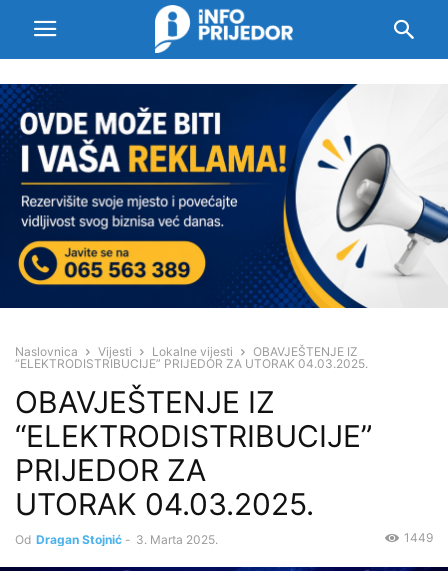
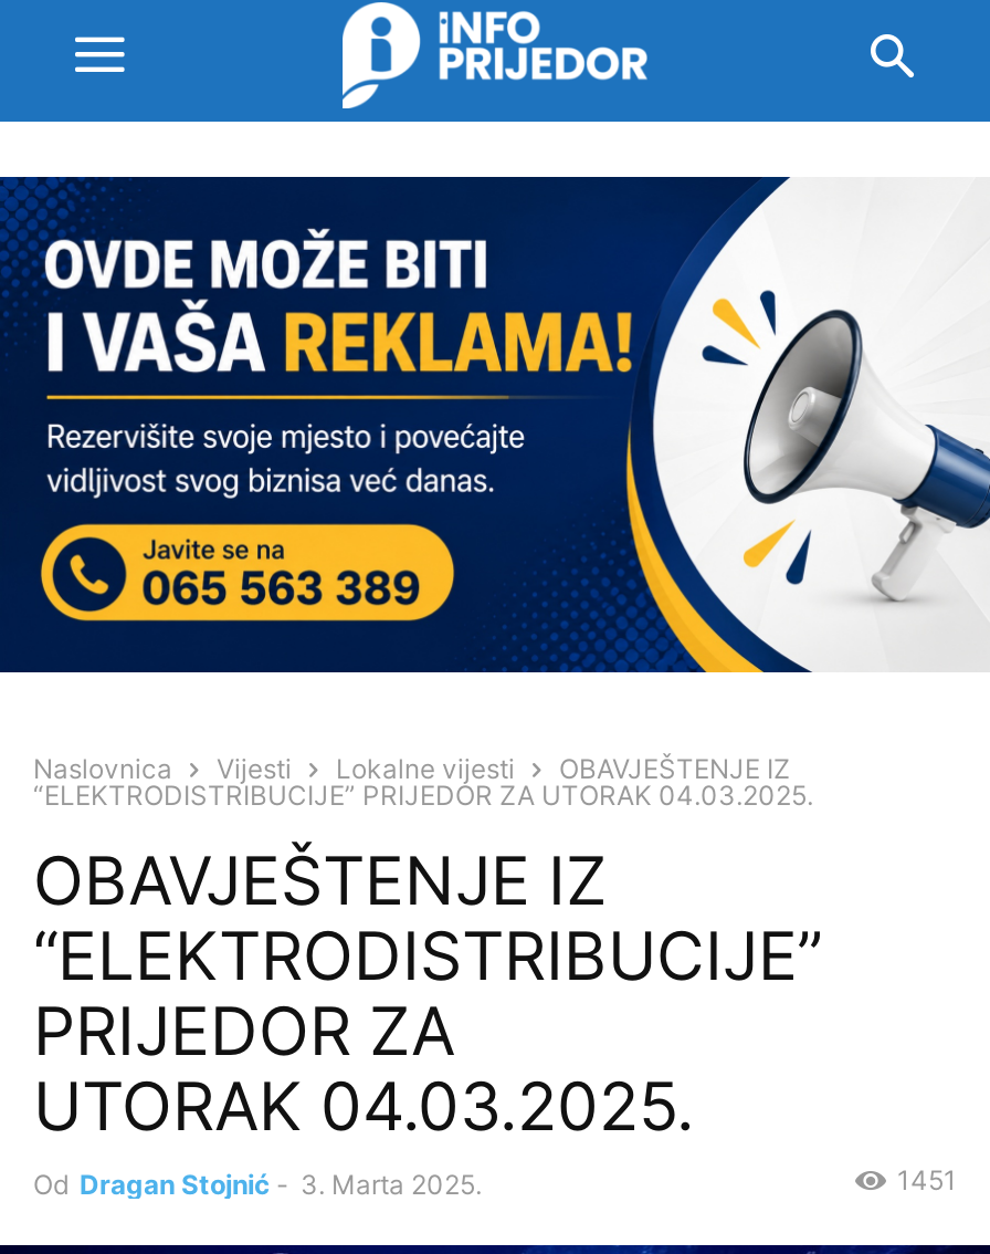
- 1449
+ 1451
